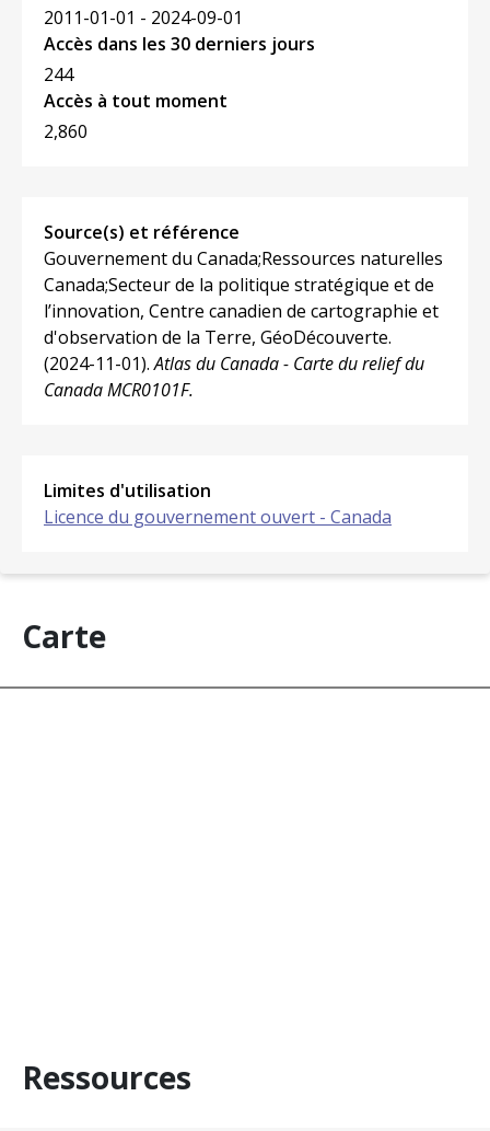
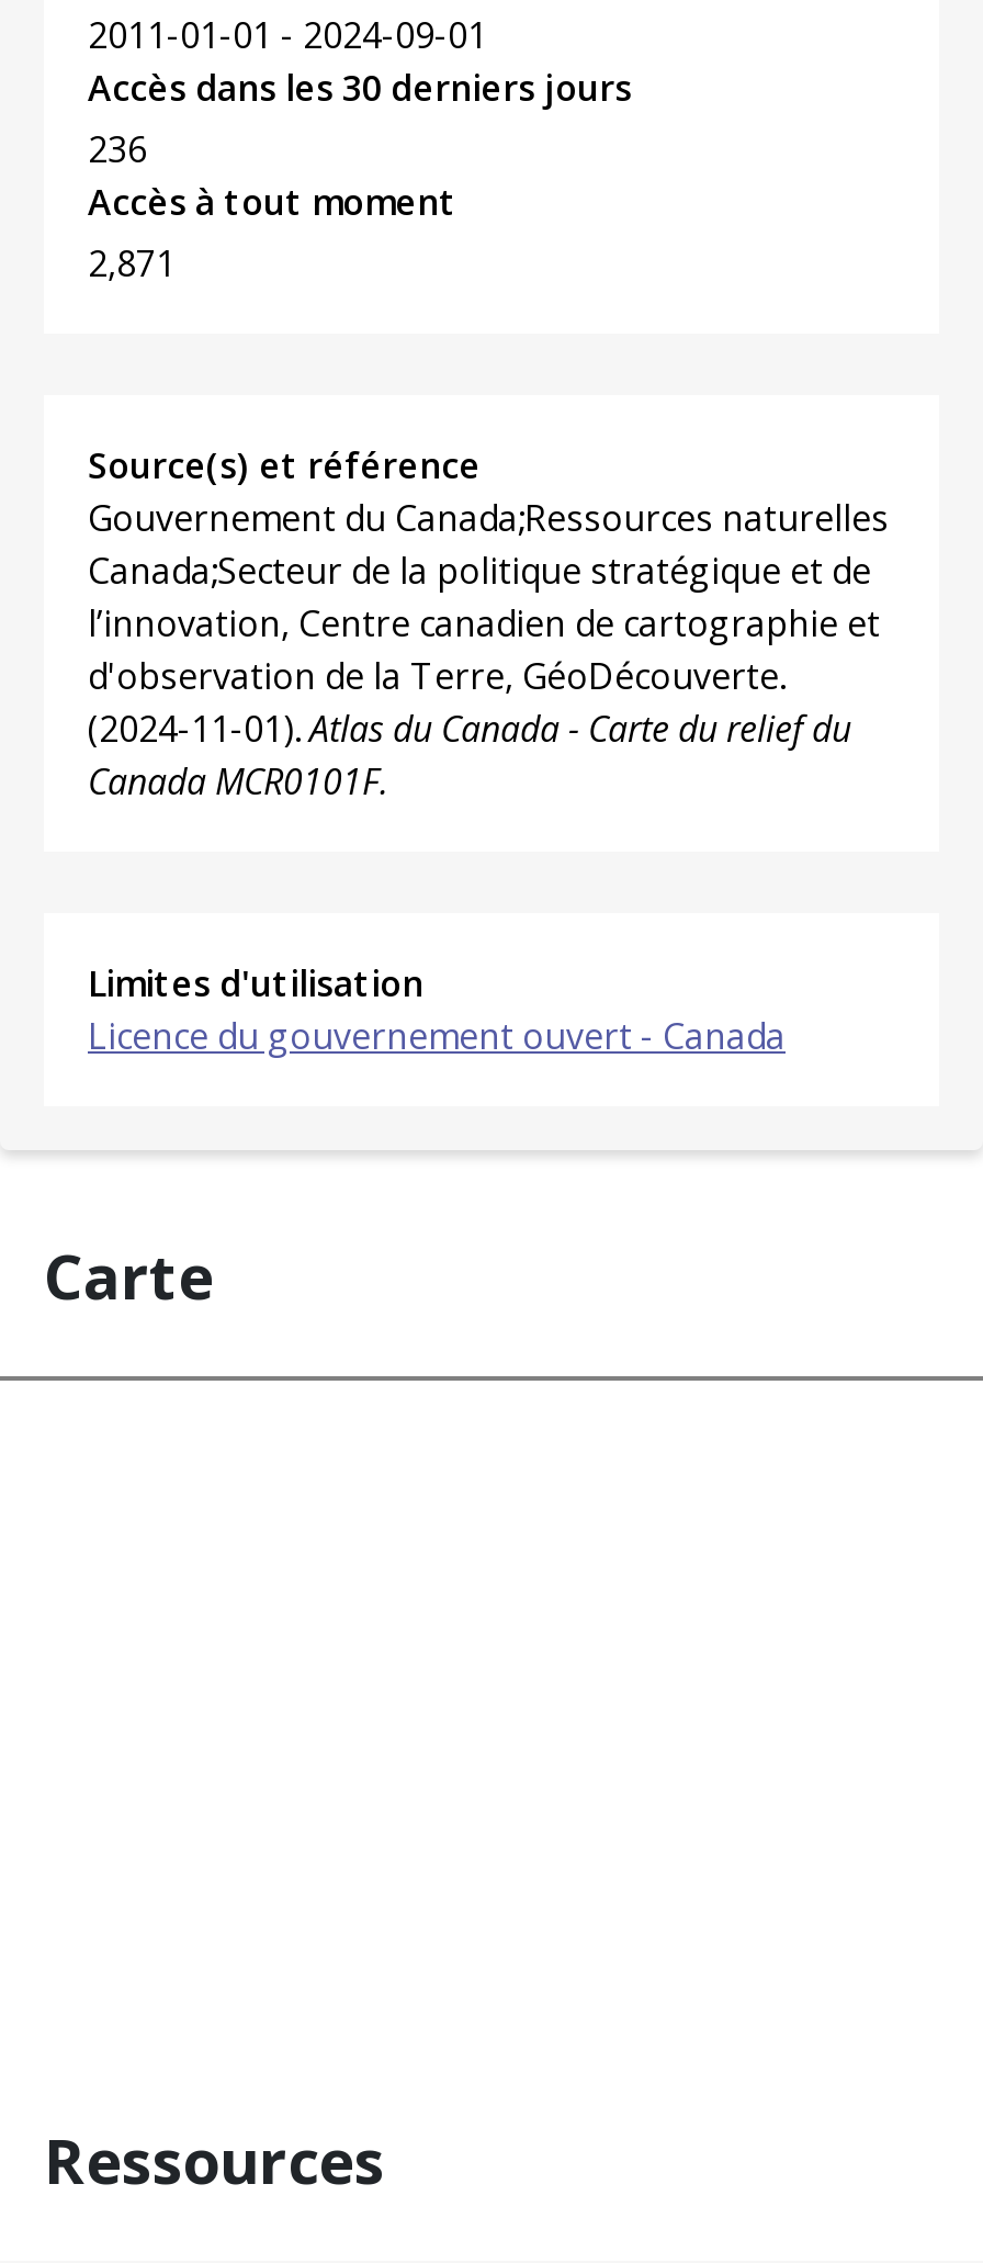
- 244
+ 236

- 2,860
+ 2,871
